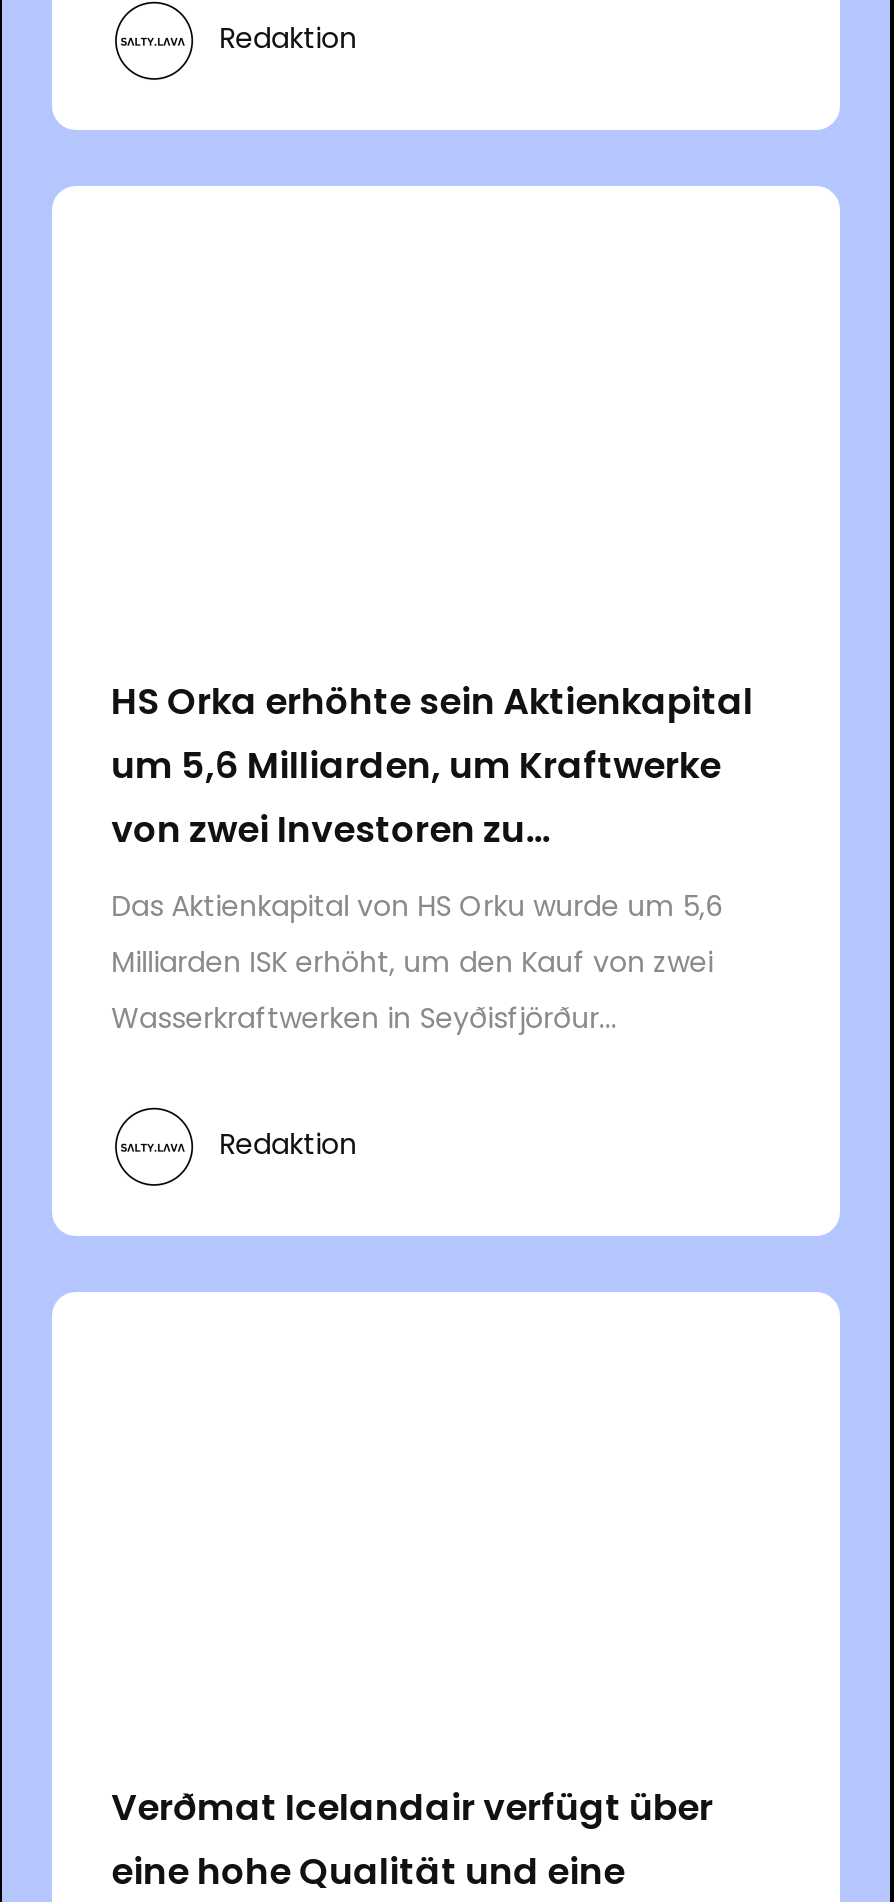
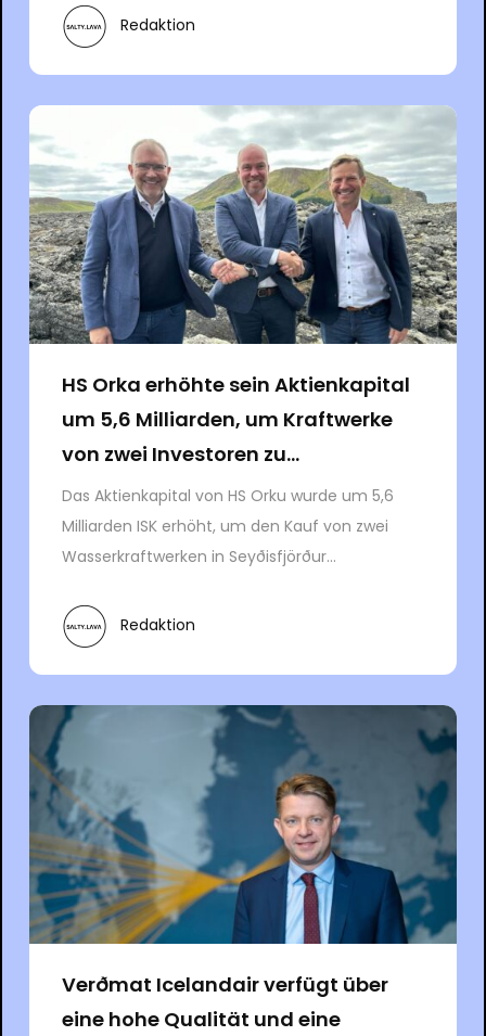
+ [image]

+ [image]
